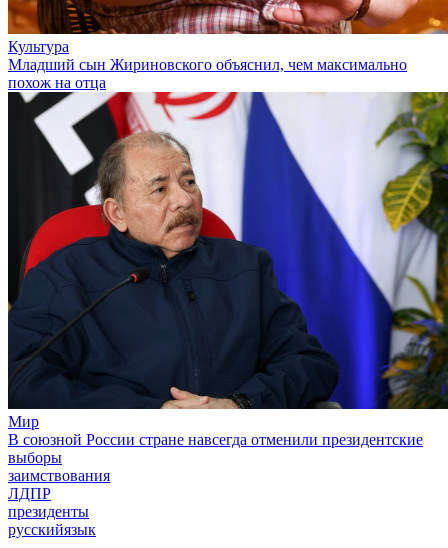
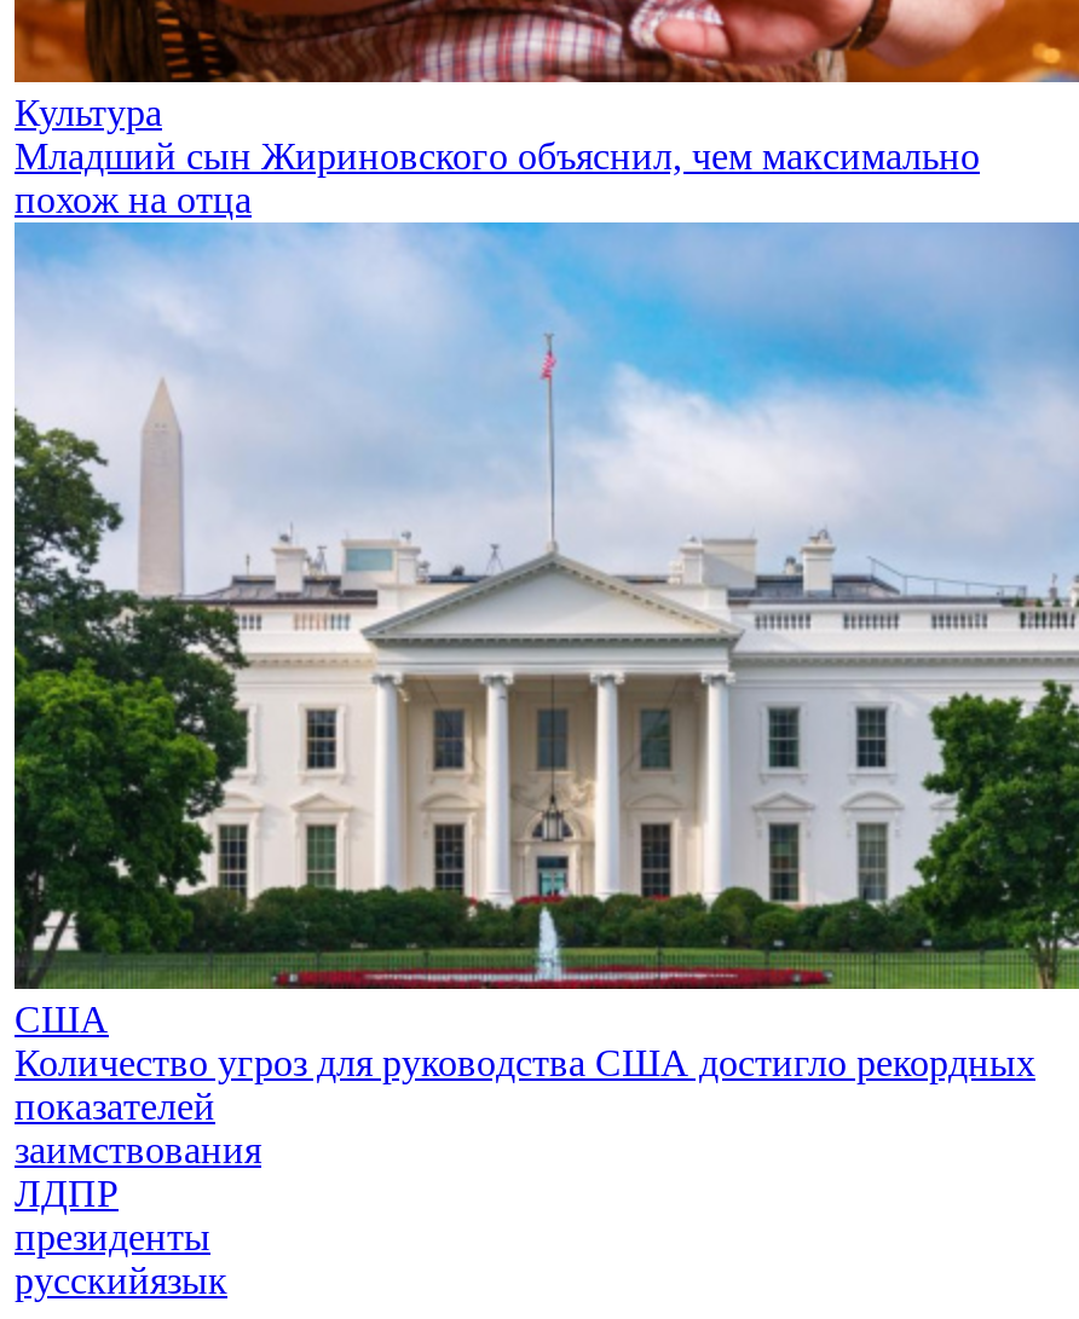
- [image]
- Мир
- В союзной России стране навсегда отменили президентские
- выборы
+ [image]
+ США
+ Количество угроз для руководства США достигло рекордных
+ показателей
